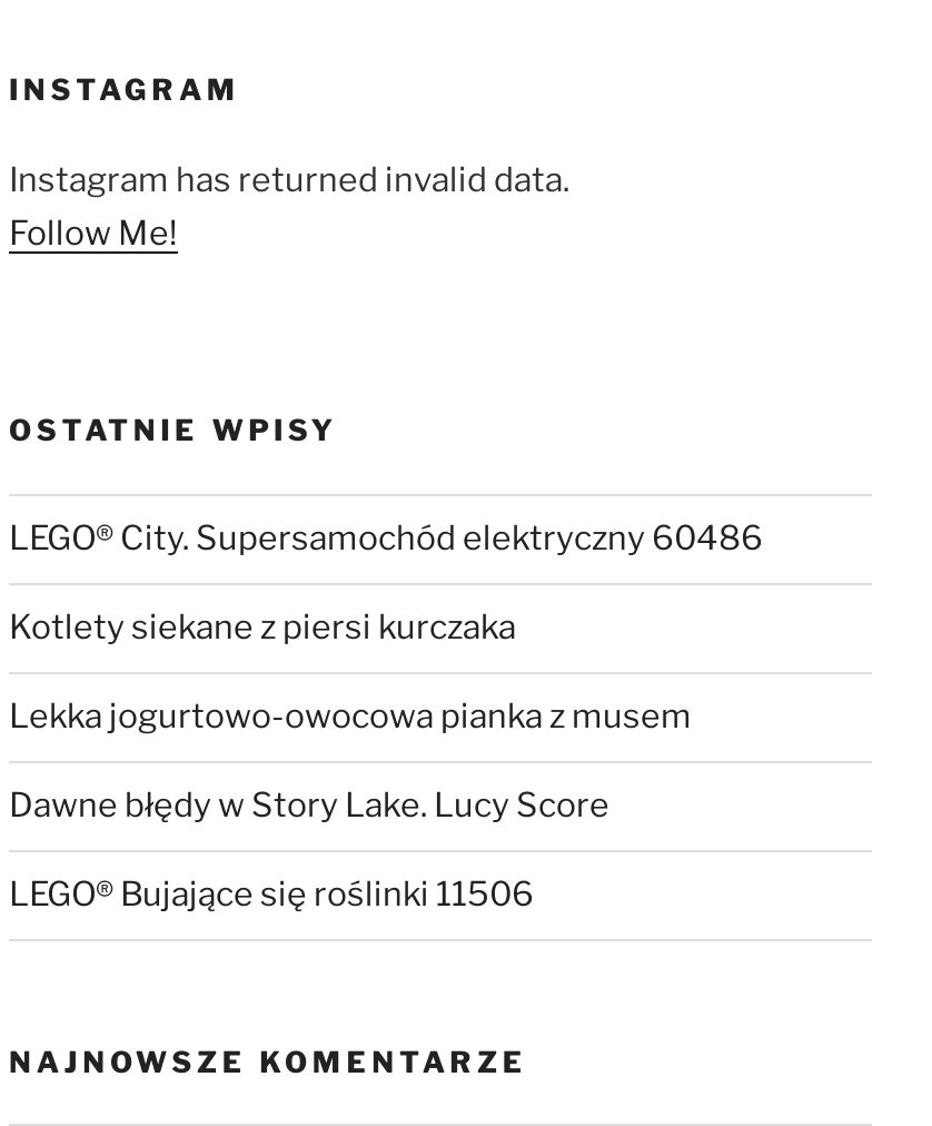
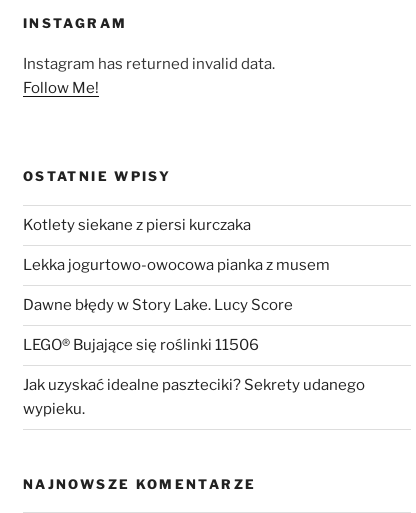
- LEGO® City. Supersamochód elektryczny 60486

moved up: Kotlety siekane z piersi kurczaka | Lekka jogurtowo-owocowa pianka z musem | Dawne błędy w Story Lake. Lucy Score | LEGO® Bujające się roślinki 11506

+ Jak uzyskać idealne paszteciki? Sekrety udanego
+ wypieku.
